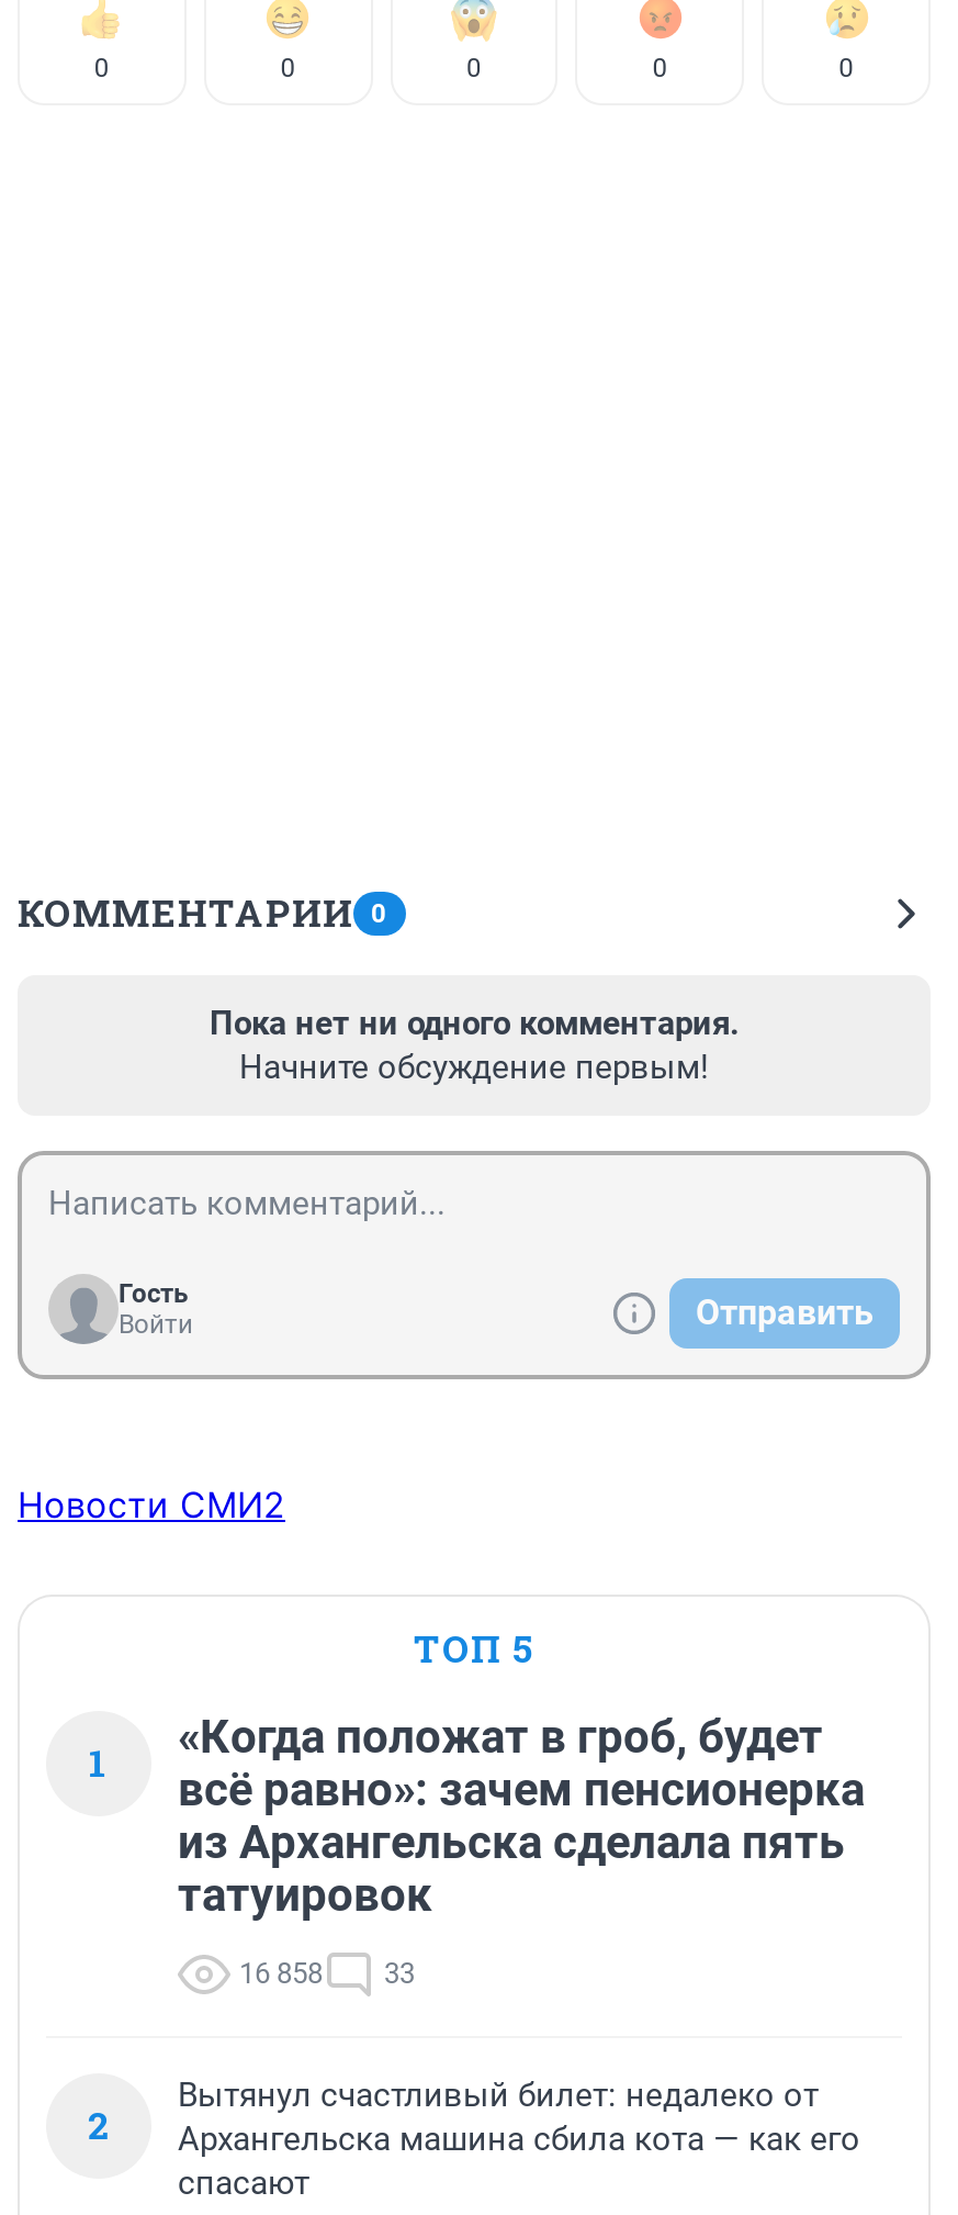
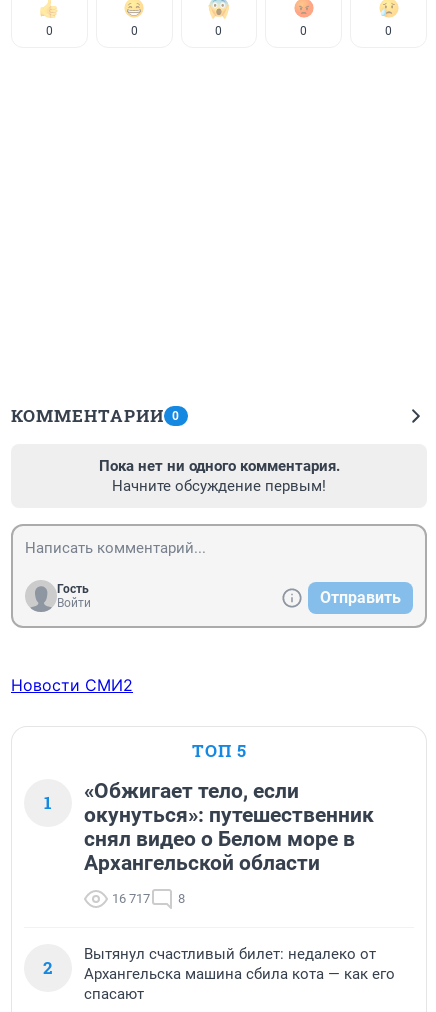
- «Когда положат в гроб, будет
- всё равно»: зачем пенсионерка
- из Архангельска сделала пять
- татуировок
+ «Обжигает тело, если
+ окунуться»: путешественник
+ снял видео о Белом море в
+ Архангельской области

- 16 858
- 33
+ 16 717
+ 8
